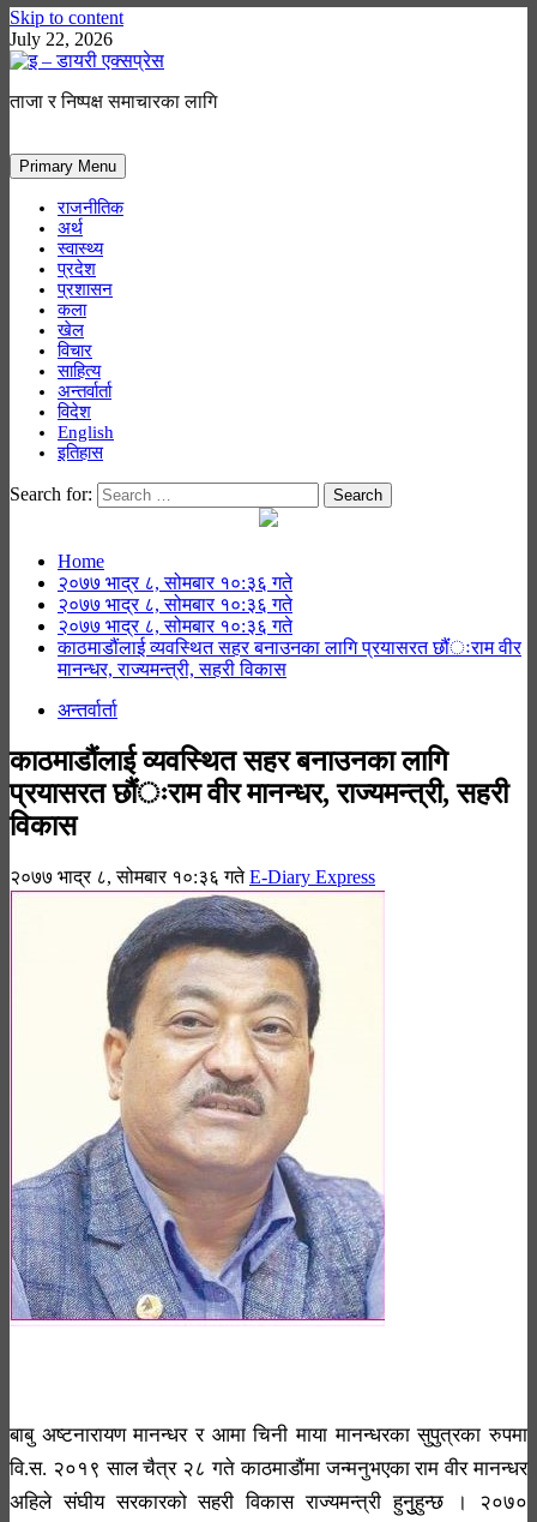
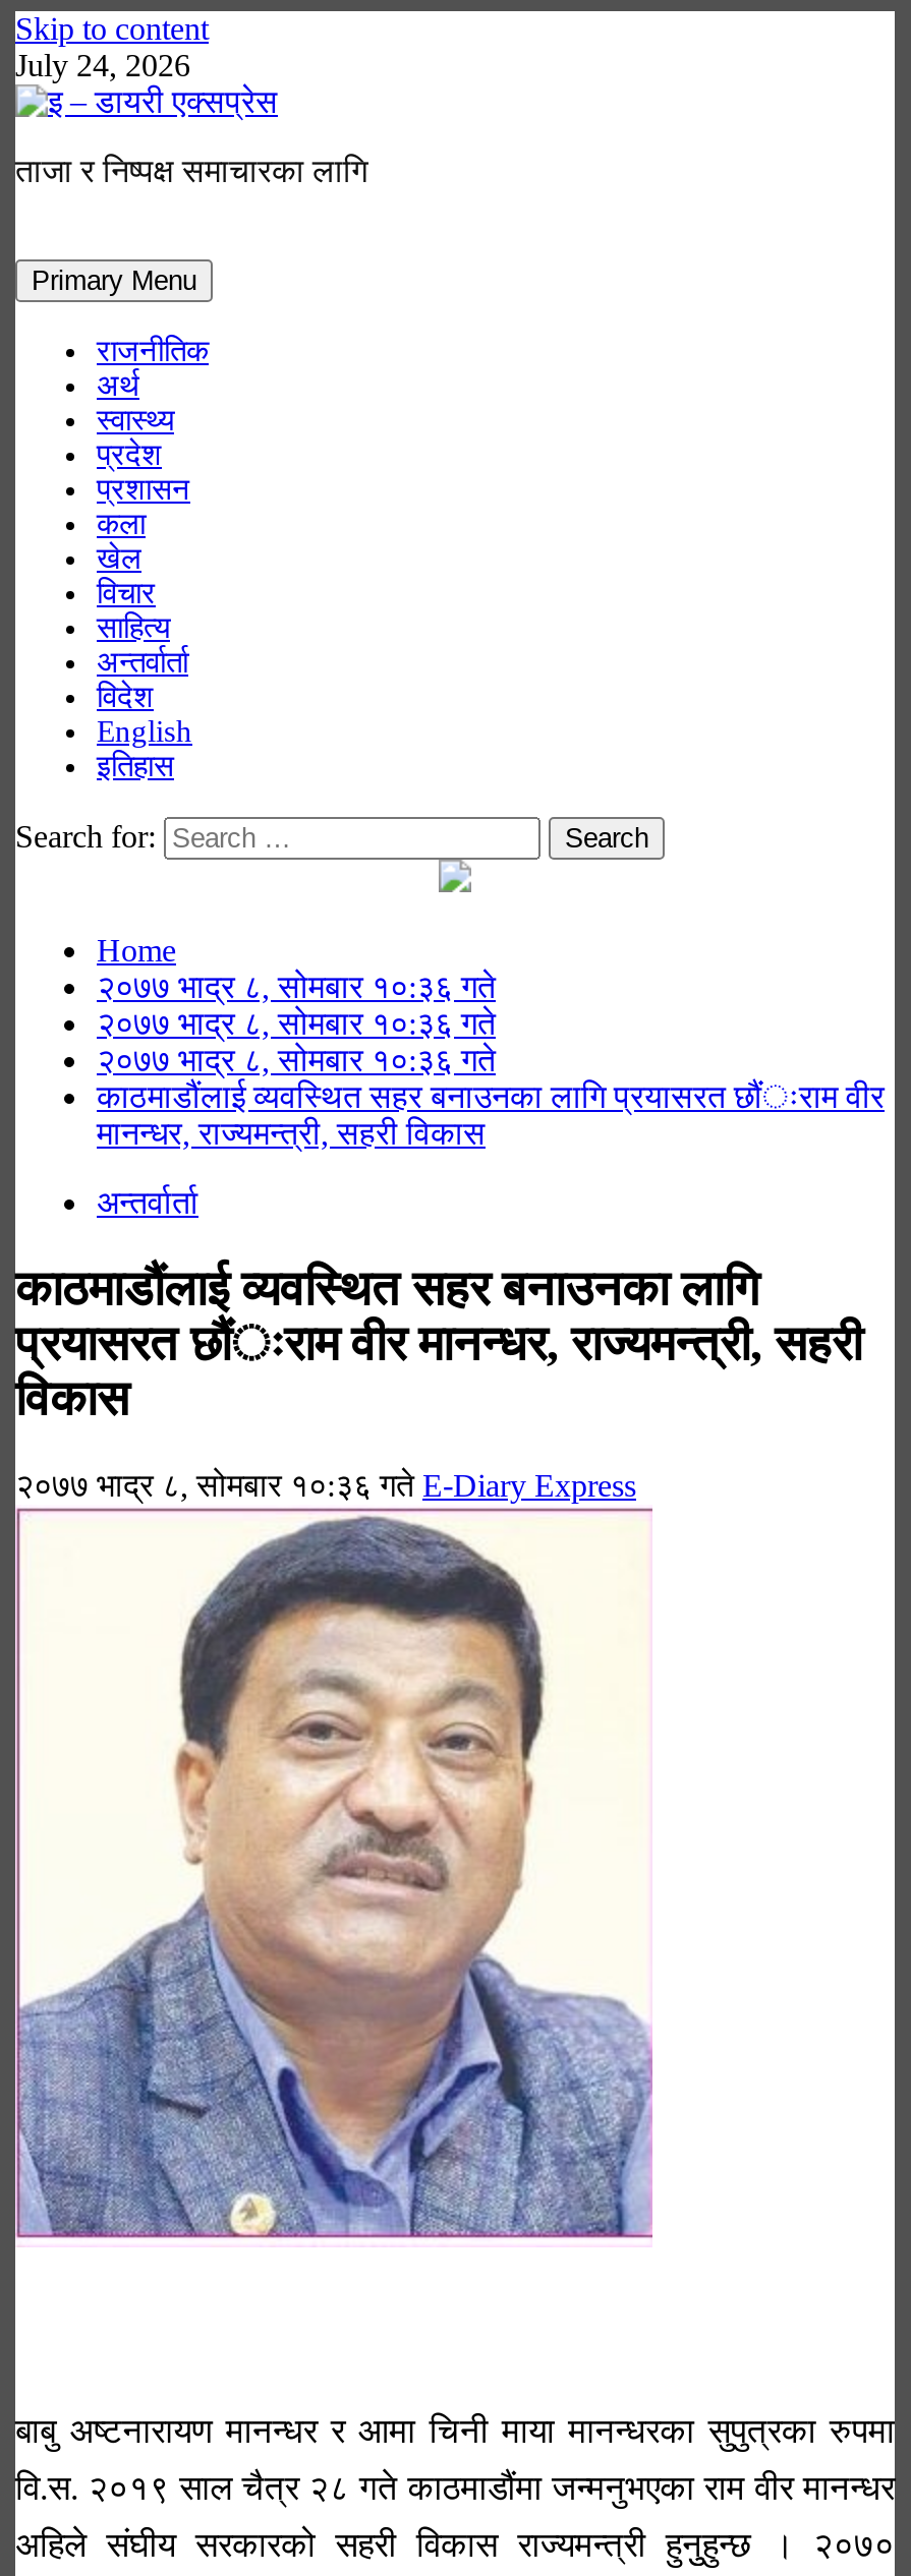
- July 22, 2026
+ July 24, 2026
